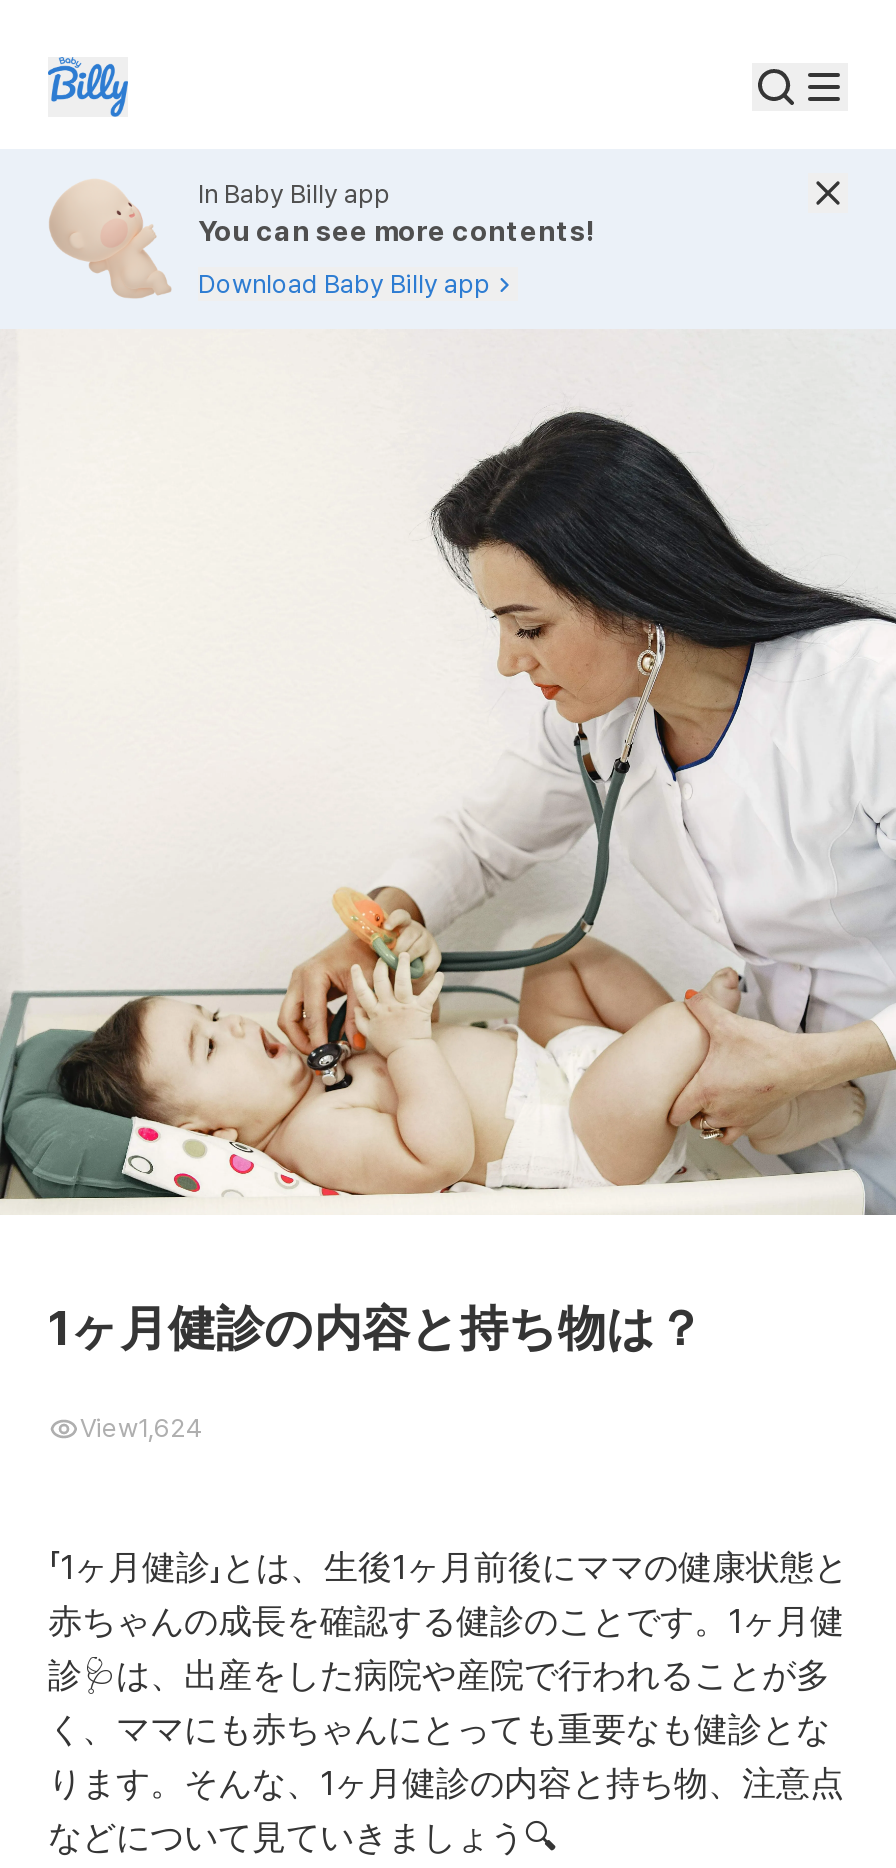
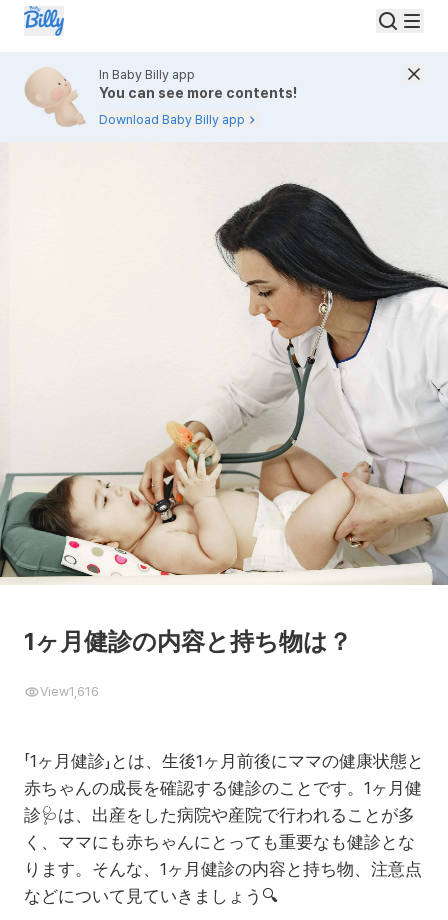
- View1,624
+ View1,616
